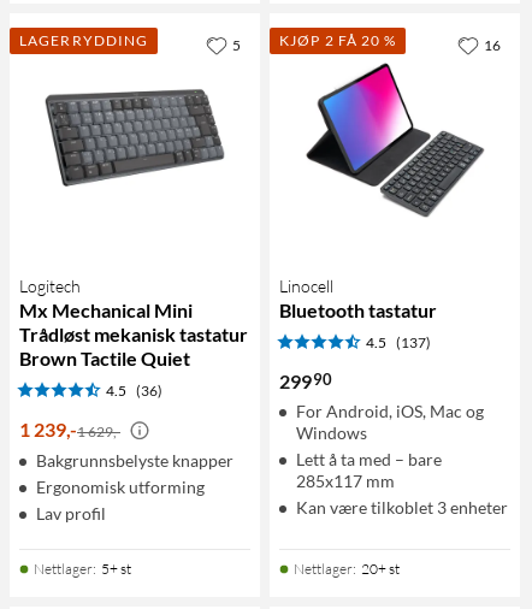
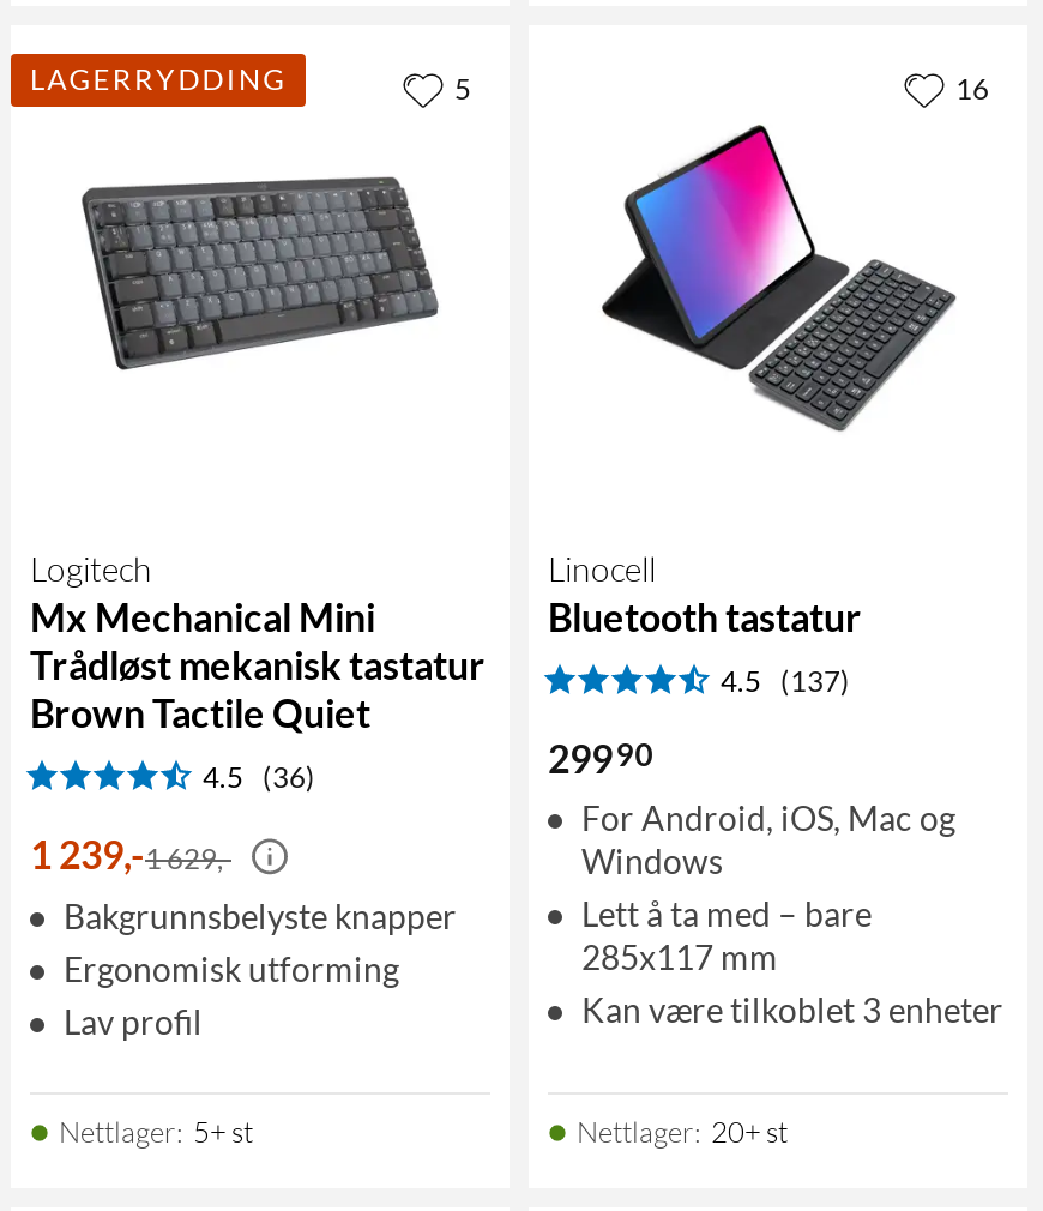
- KJØP 2 FÅ 20 %
